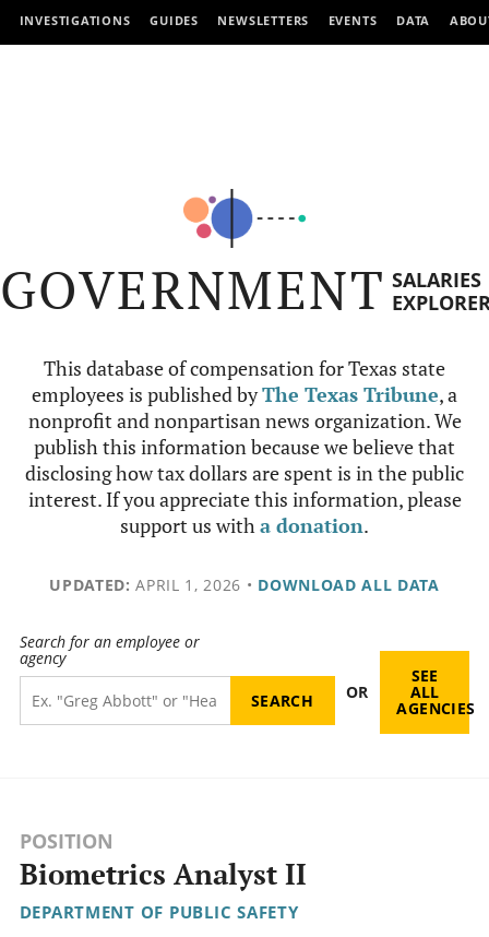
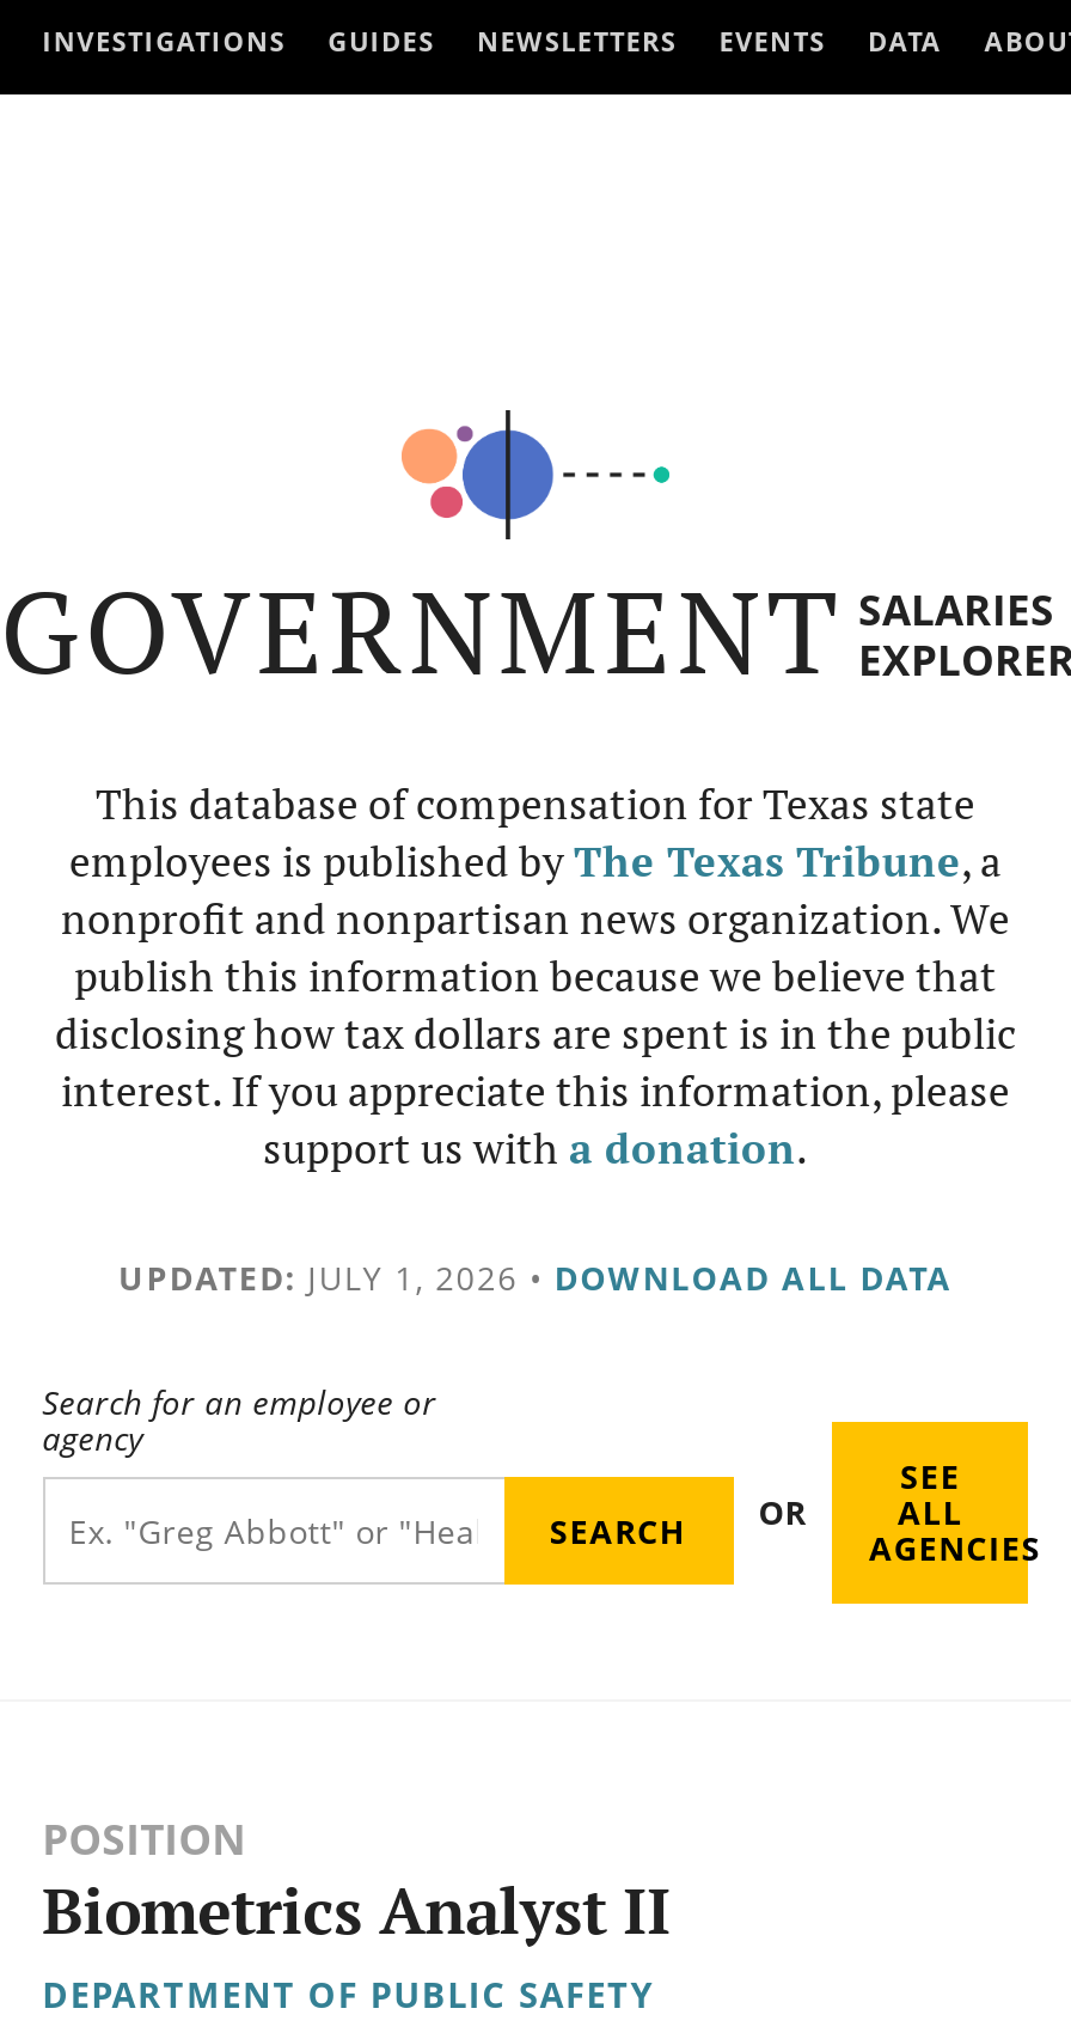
- UPDATED: APRIL 1, 2026 • DOWNLOAD ALL DATA
+ UPDATED: JULY 1, 2026 • DOWNLOAD ALL DATA
